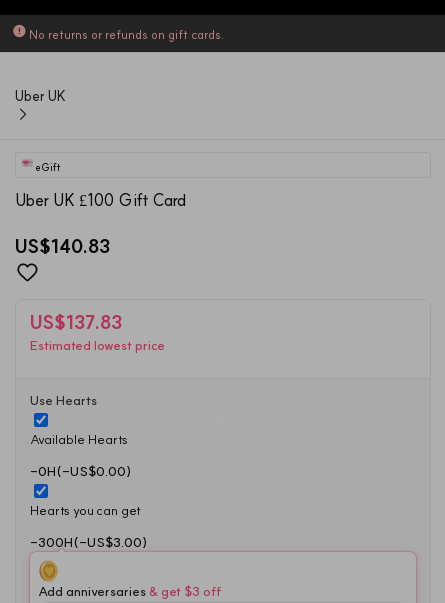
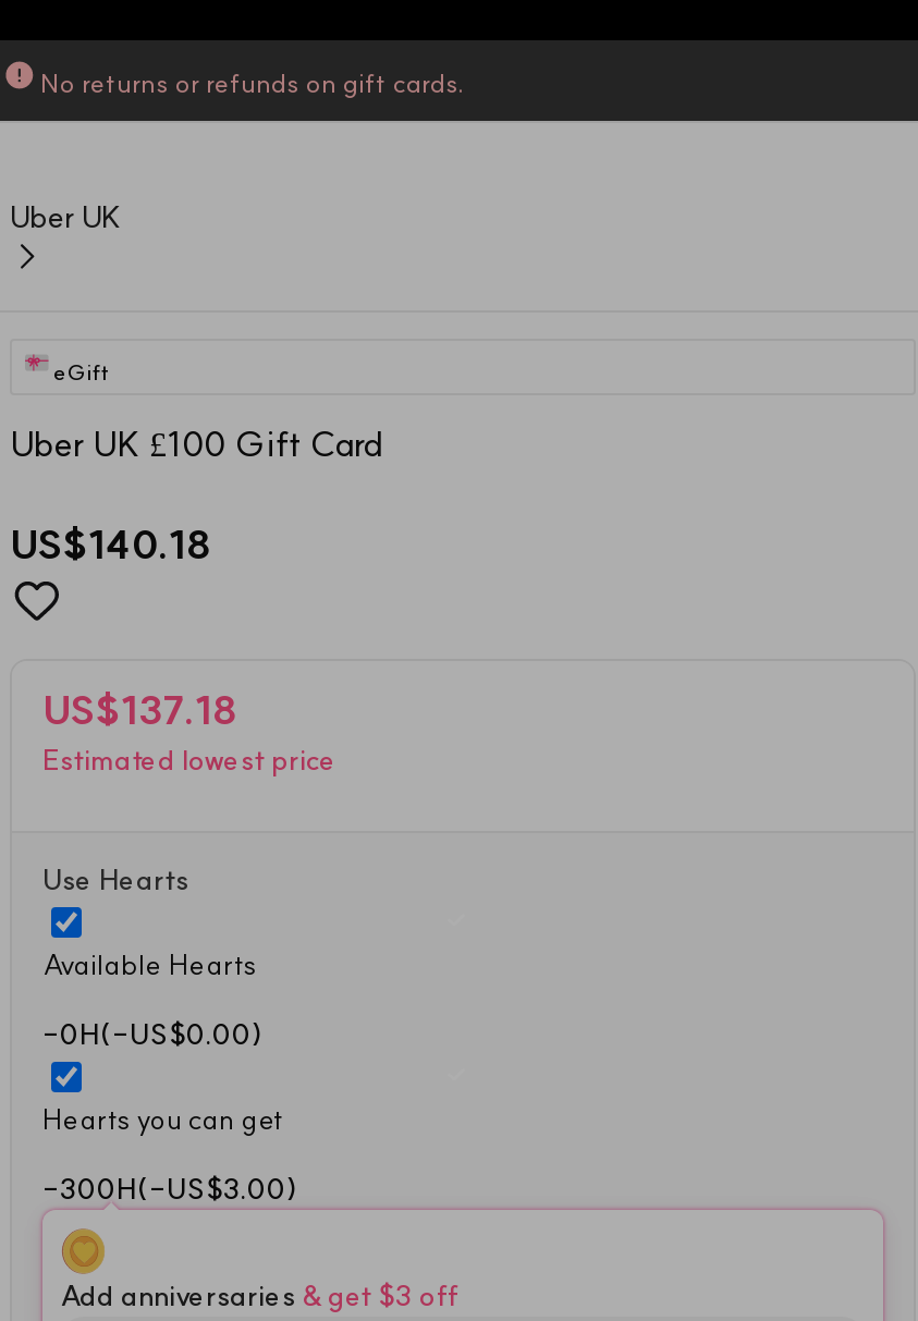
- US$140.83
+ US$140.18

- US$137.83
+ US$137.18
